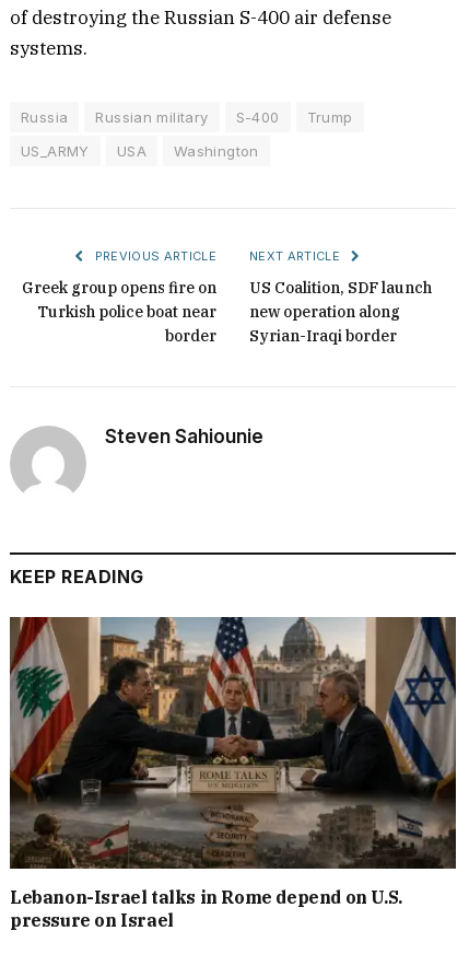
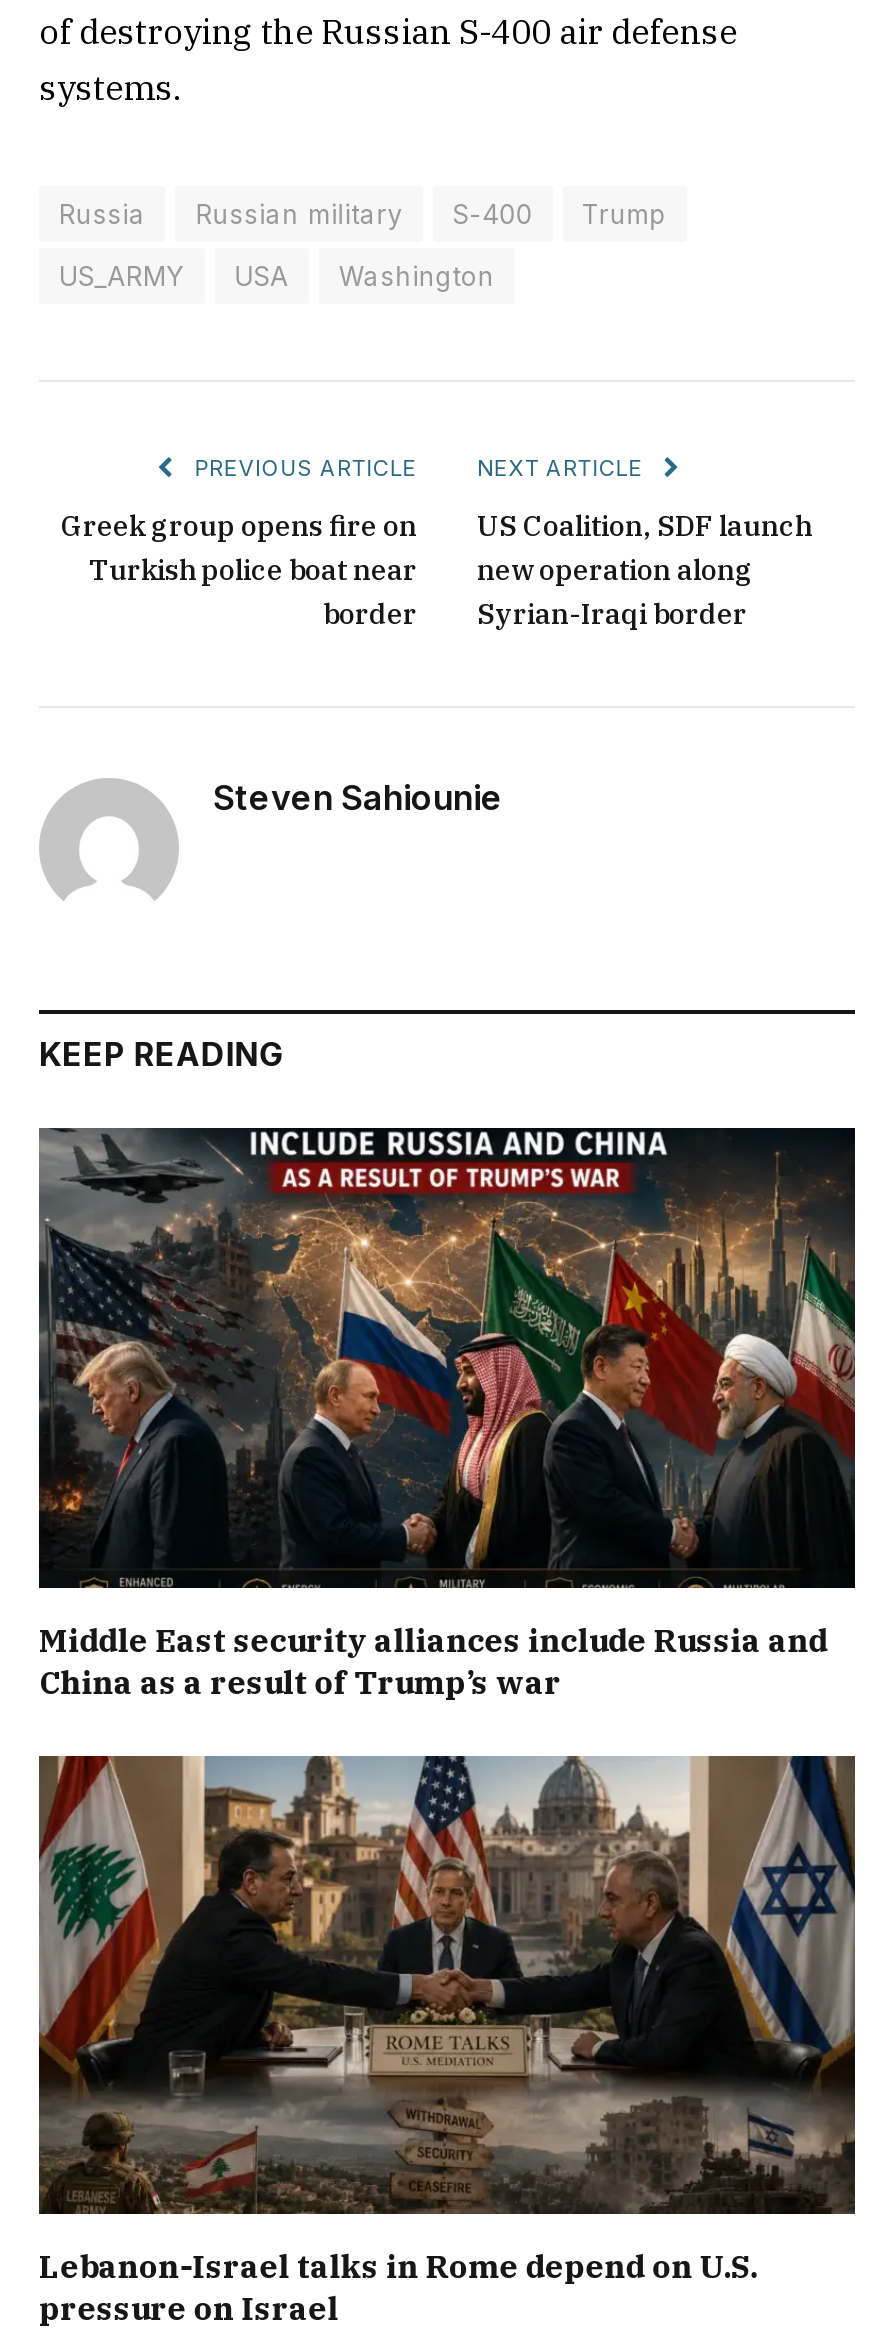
+ [image]
+ Middle East security alliances include Russia and
+ China as a result of Trump’s war
